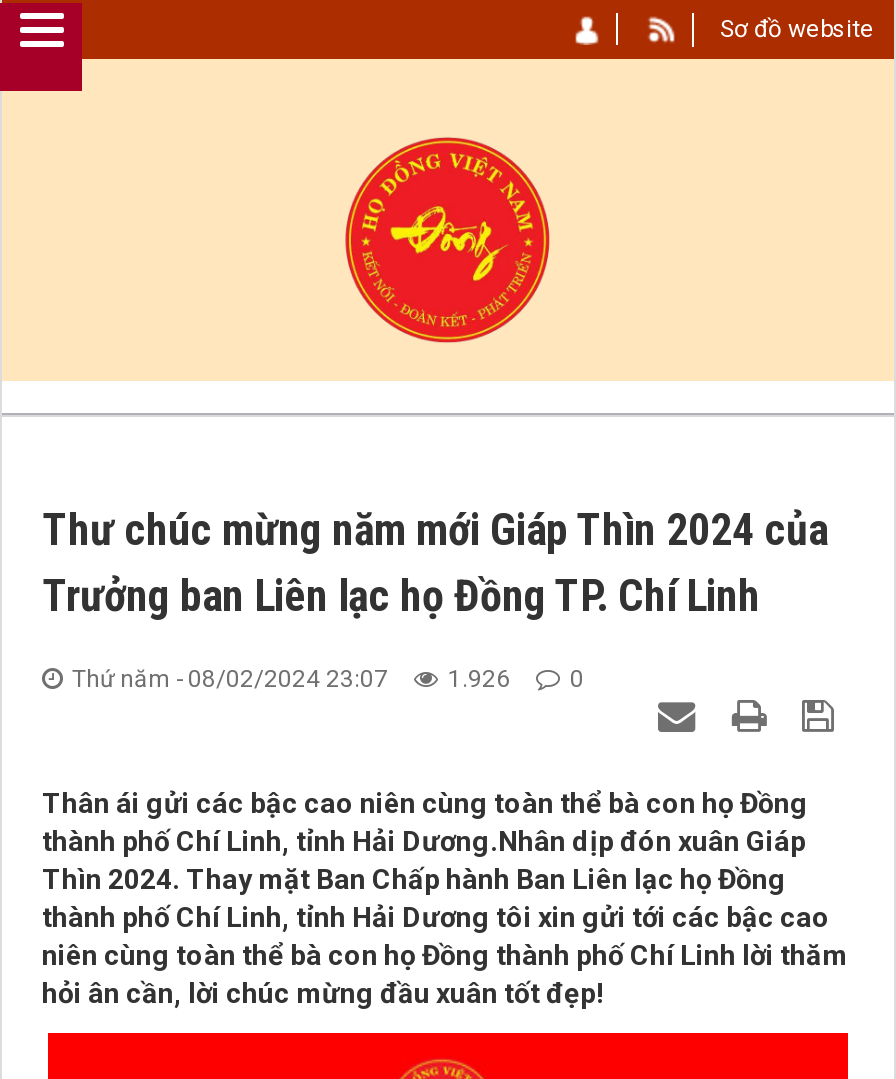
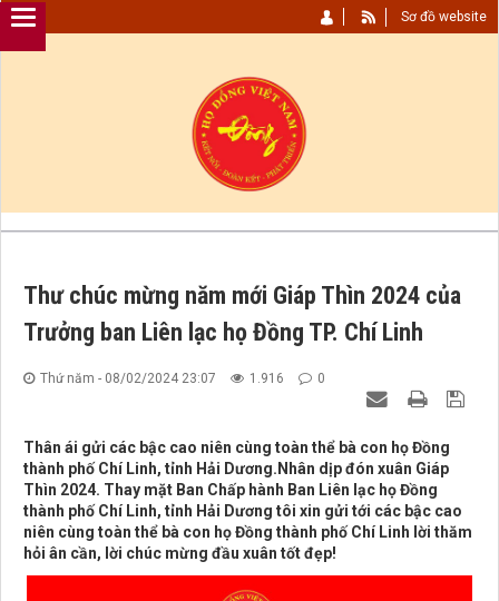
- 1.926
+ 1.916
